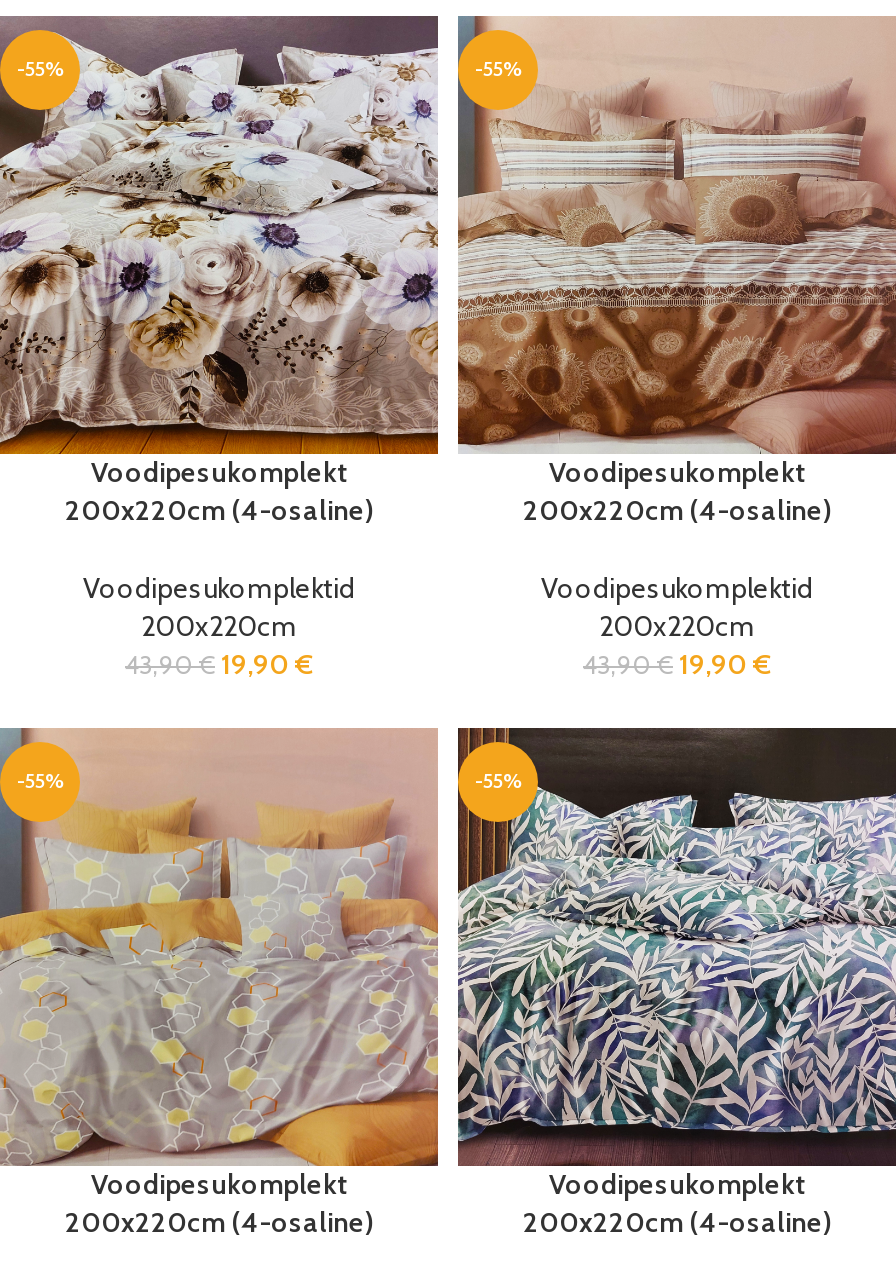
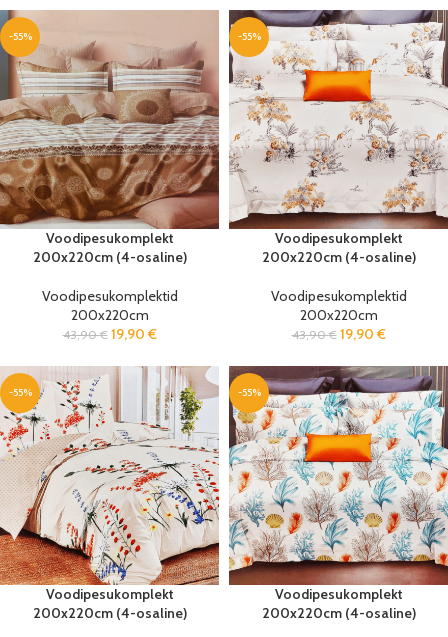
- [image]
+ [image]

- [image]
+ [image]

- [image]
+ [image]

- [image]
+ [image]
